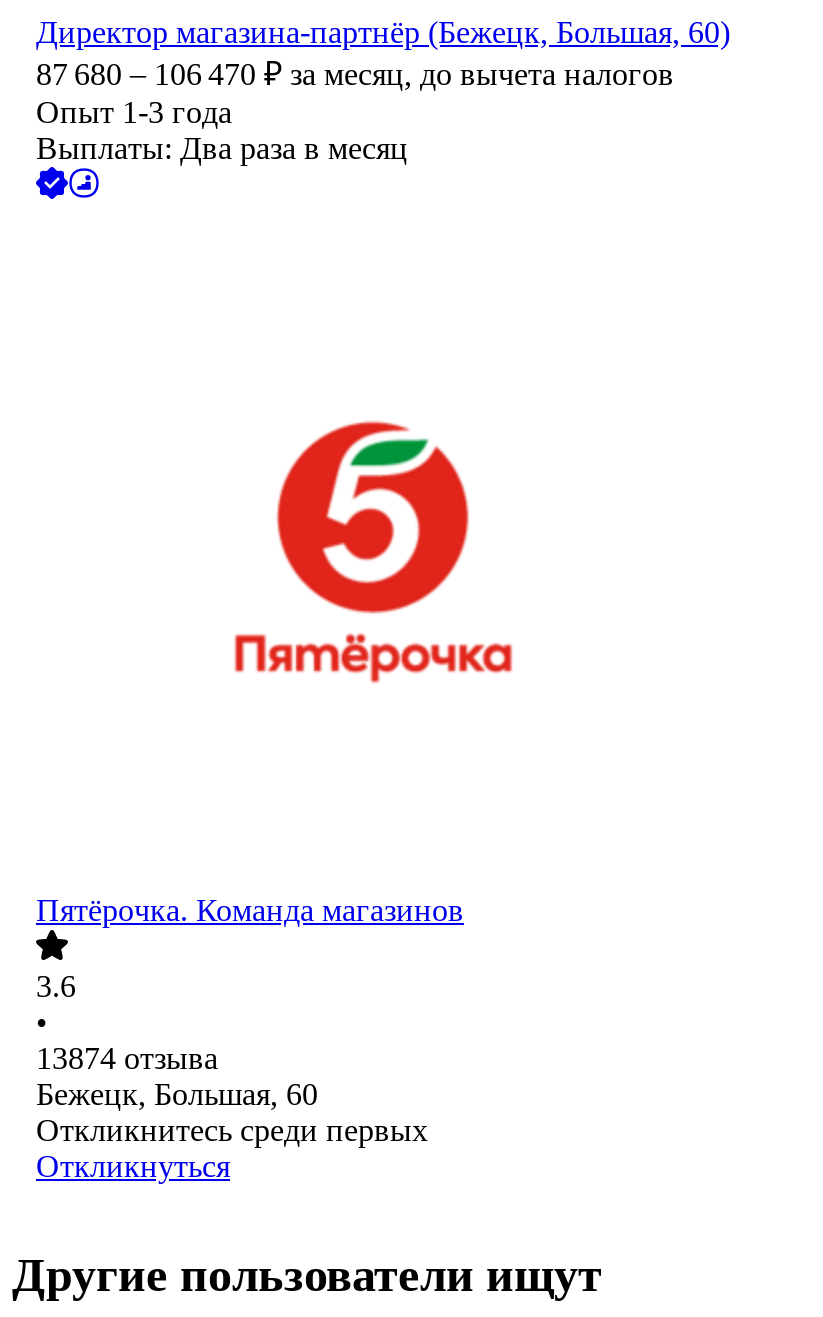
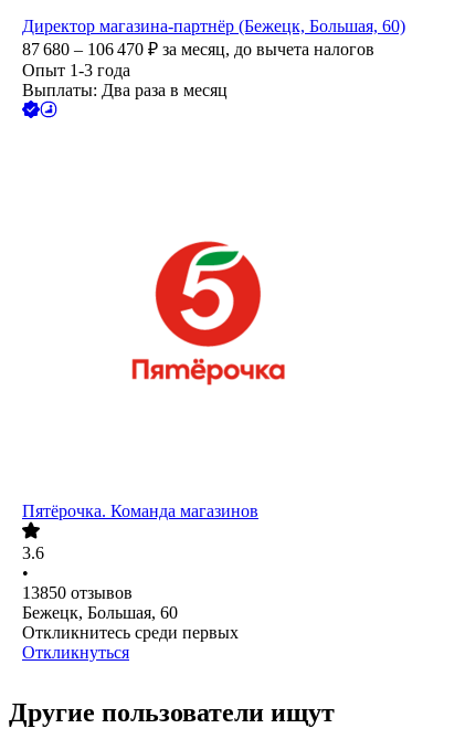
- 13874 отзыва
+ 13850 отзывов
